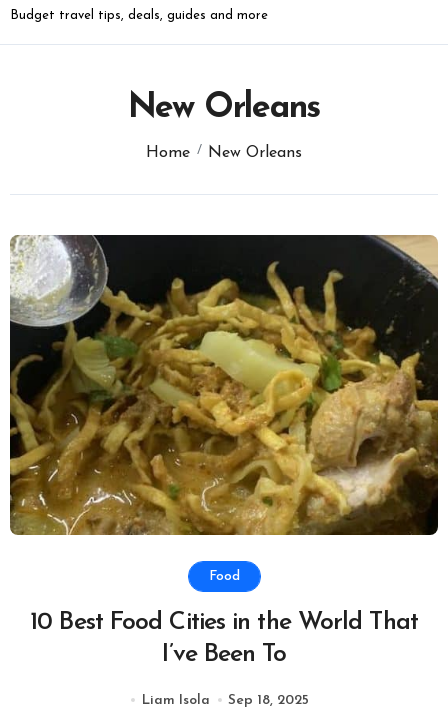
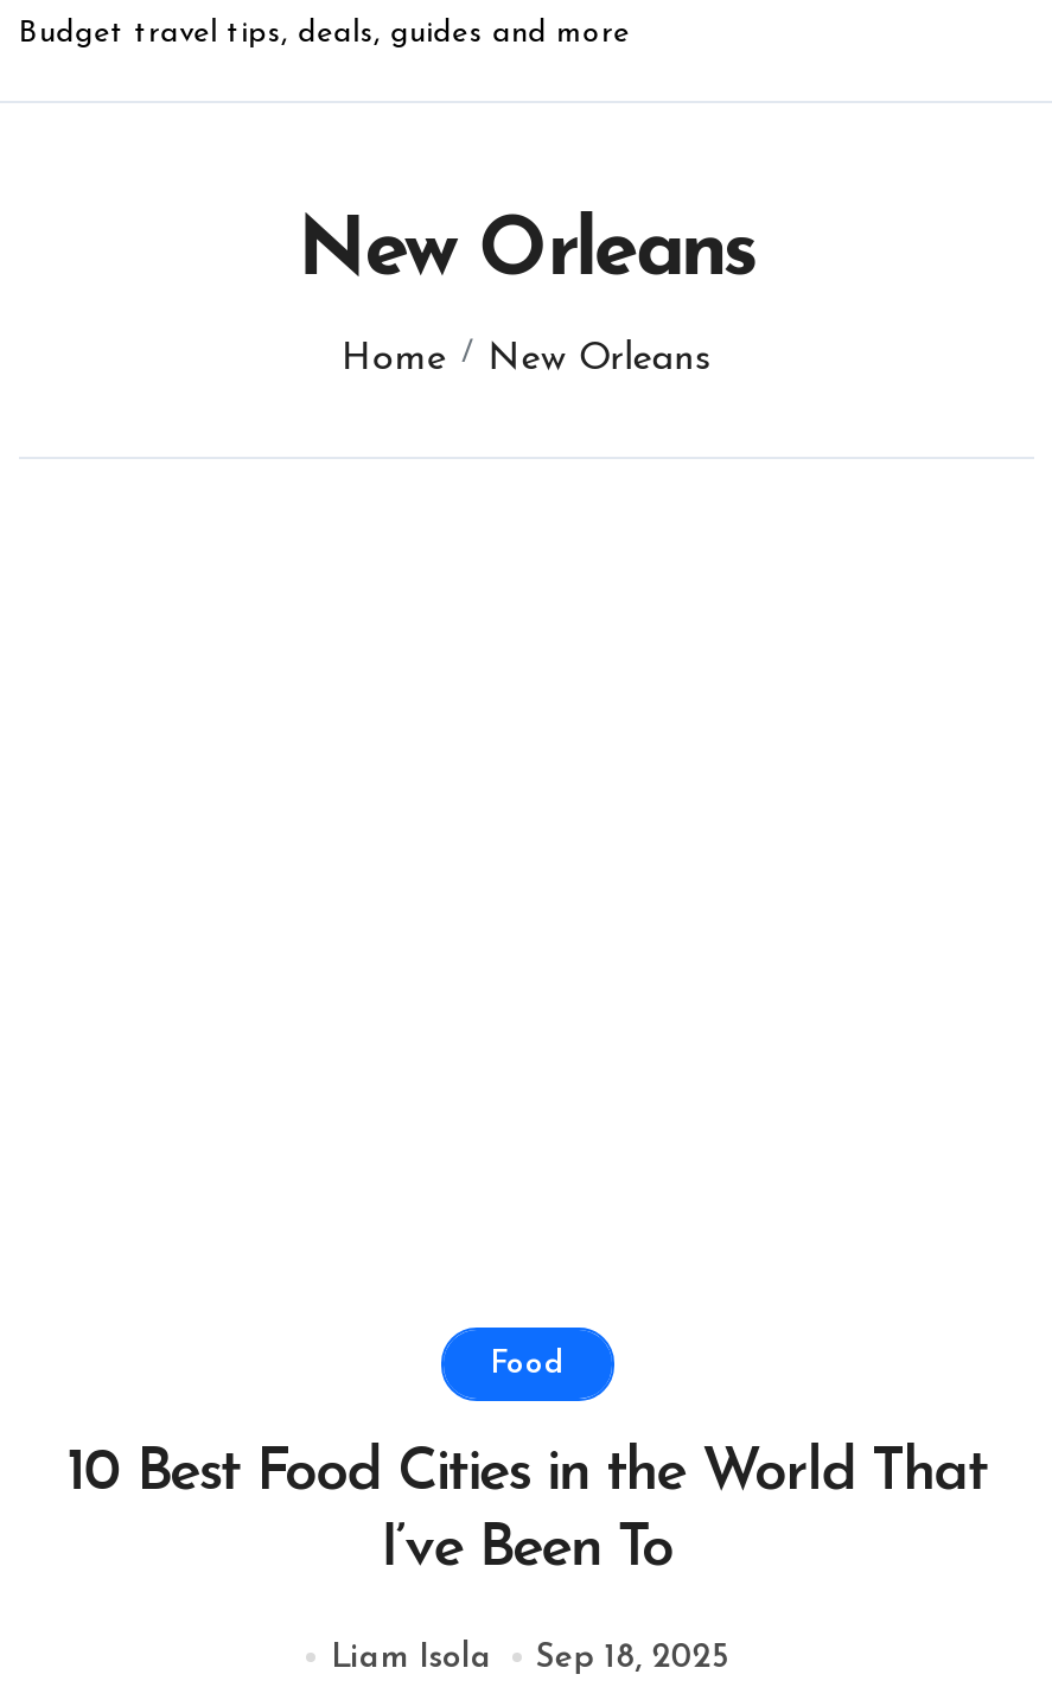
- [image]
